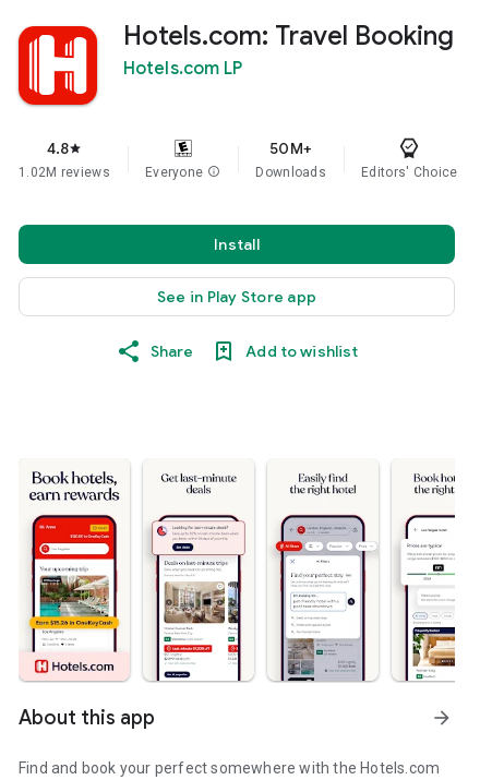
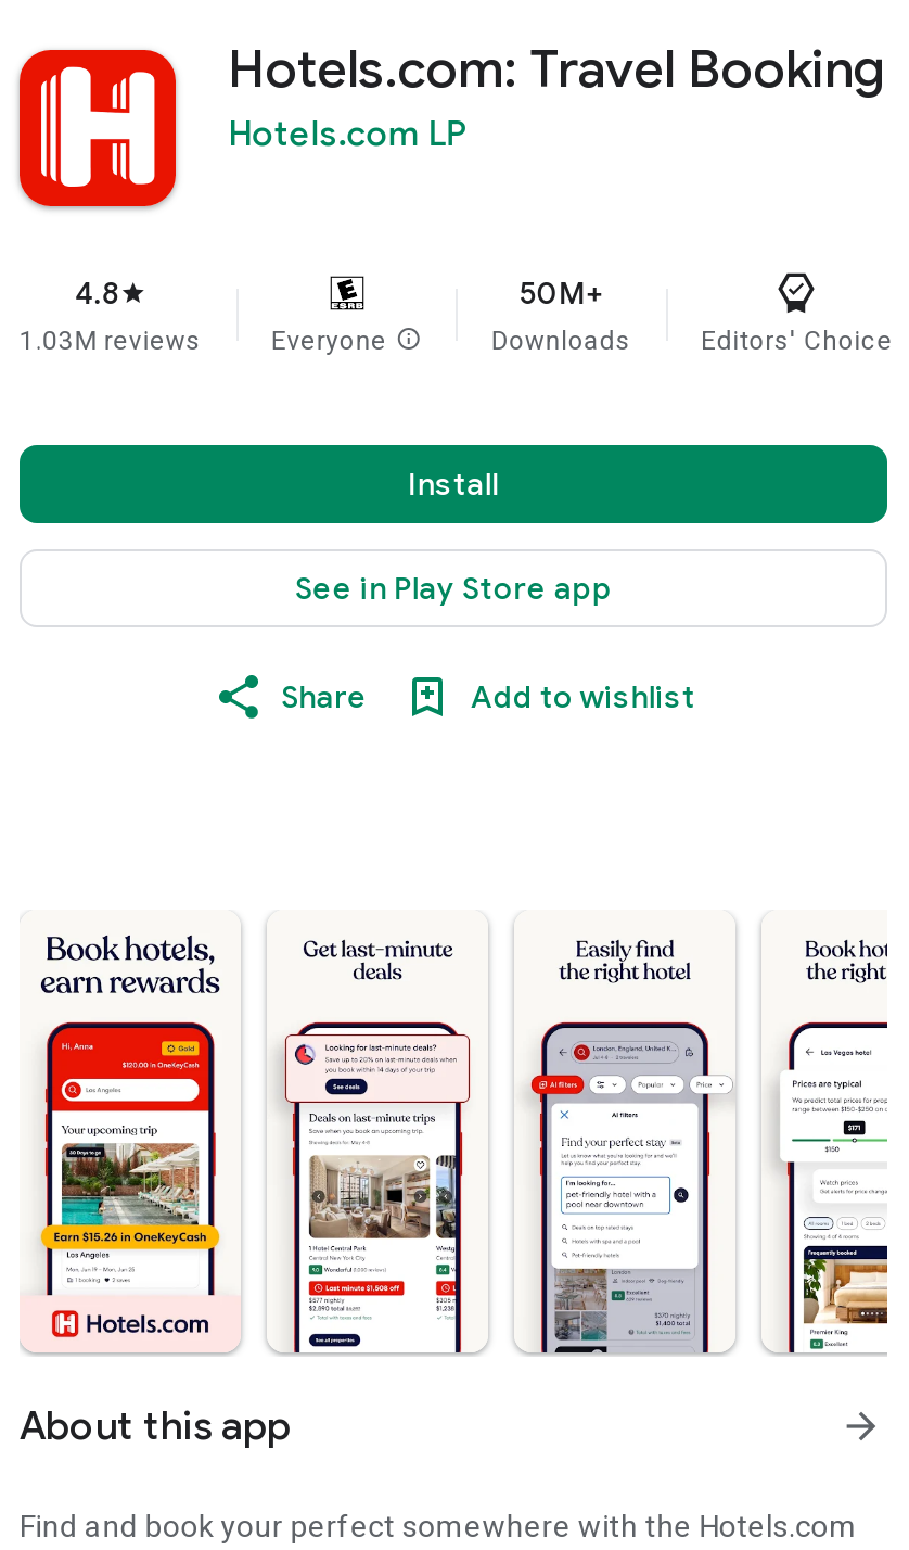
- 1.02M reviews
+ 1.03M reviews
